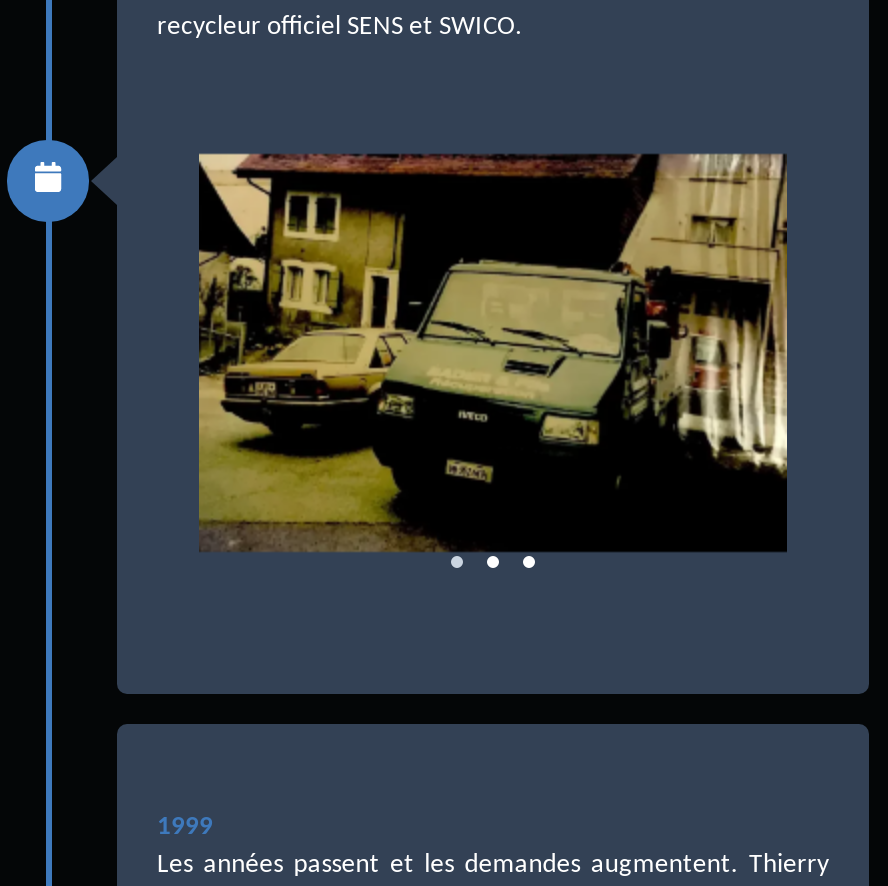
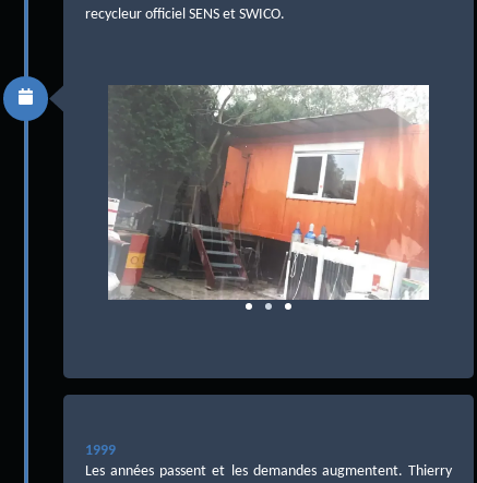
- [image]
+ [image]
